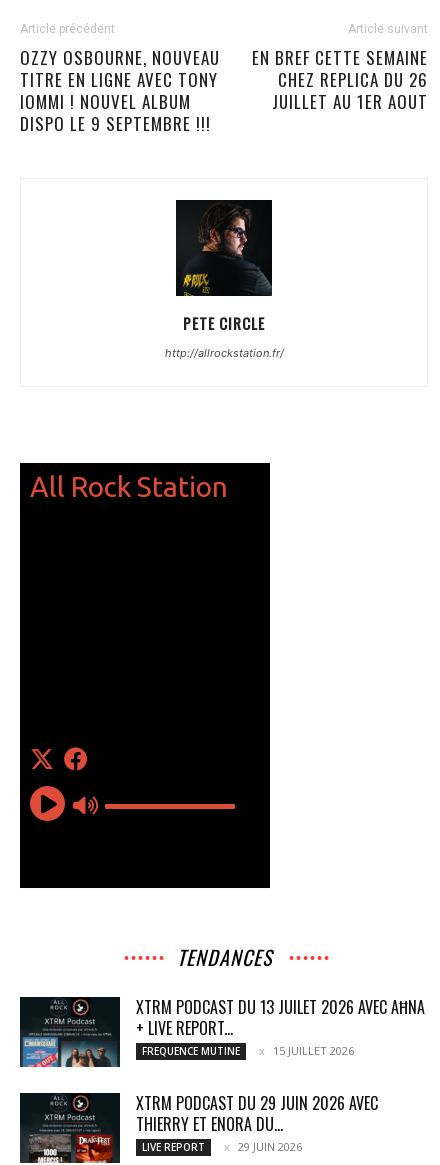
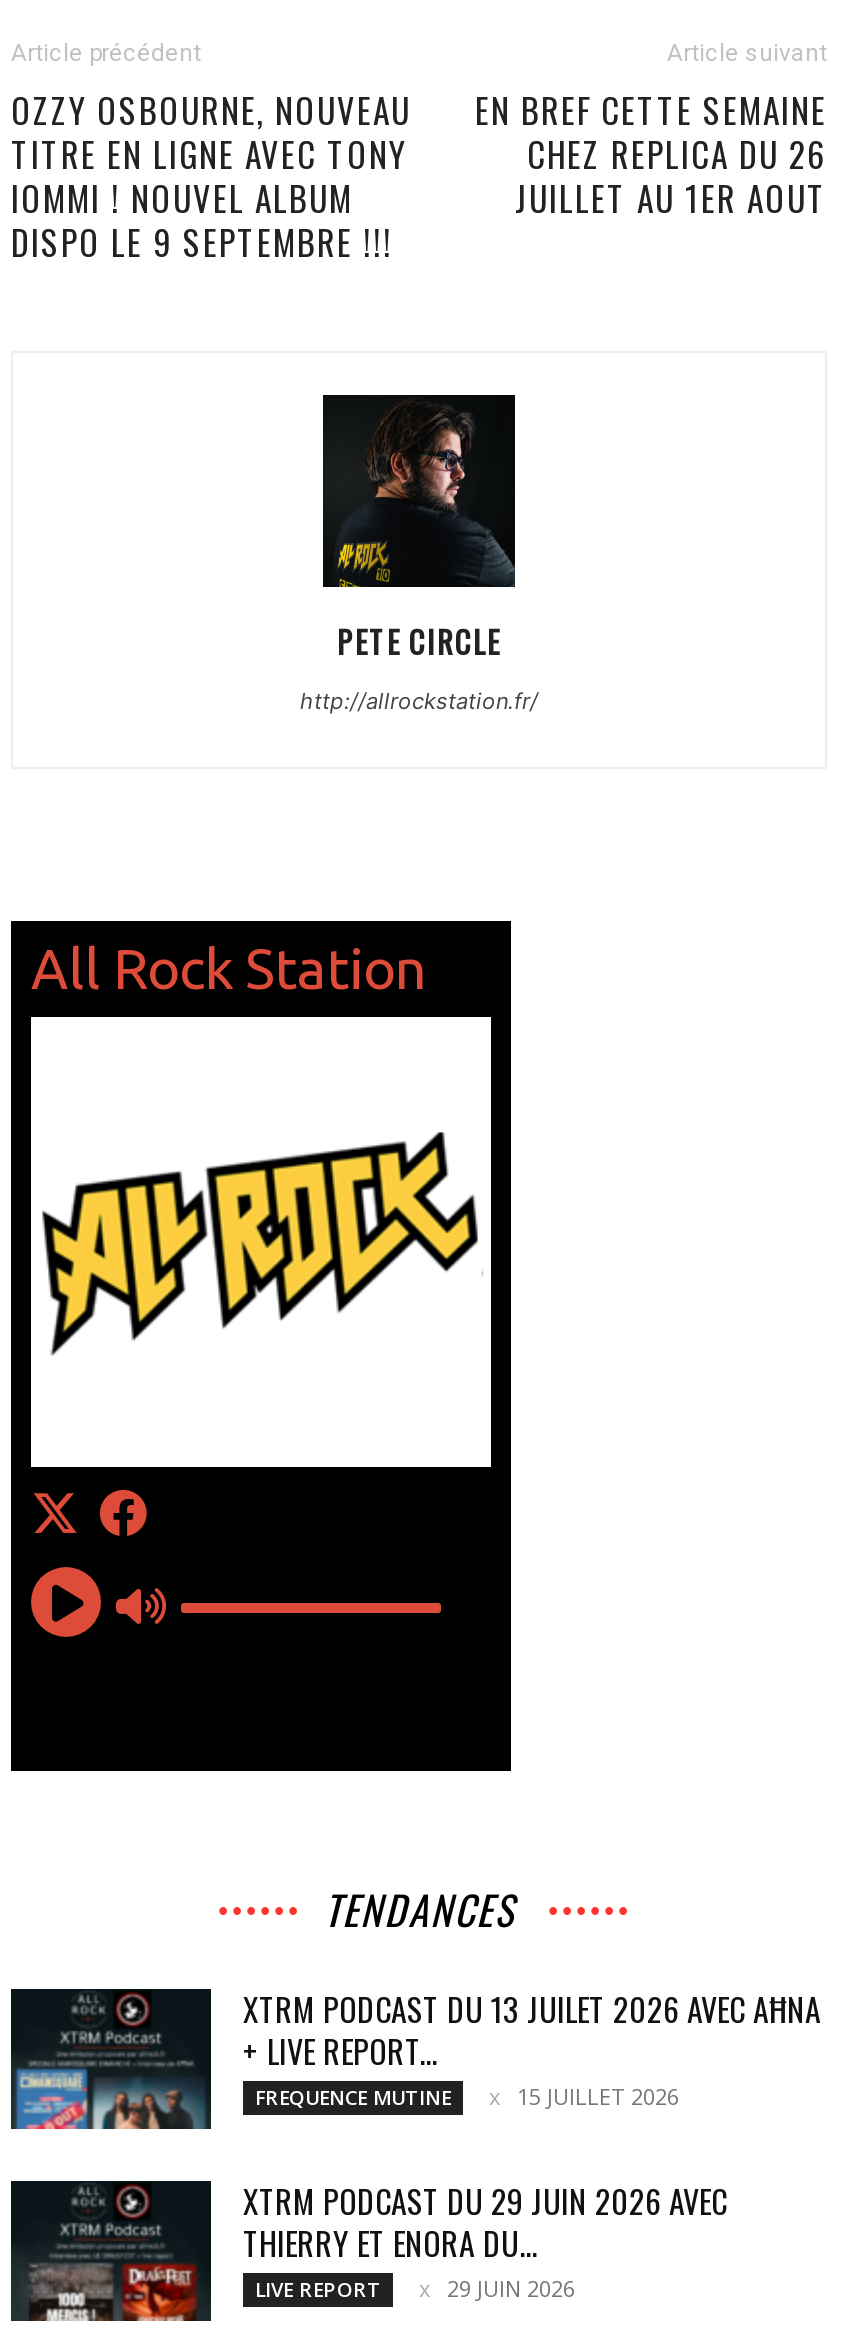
+ [image]
